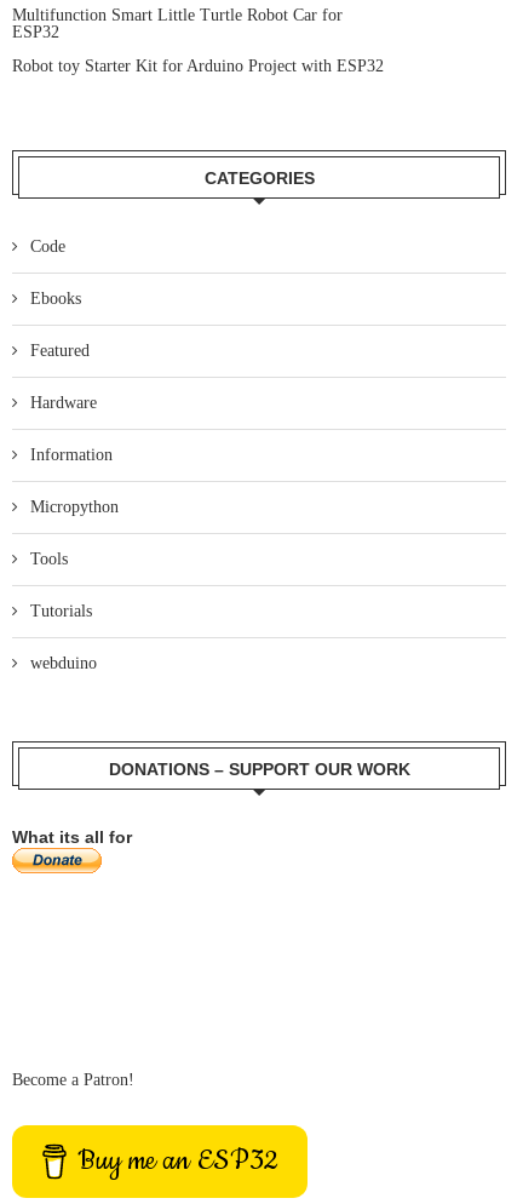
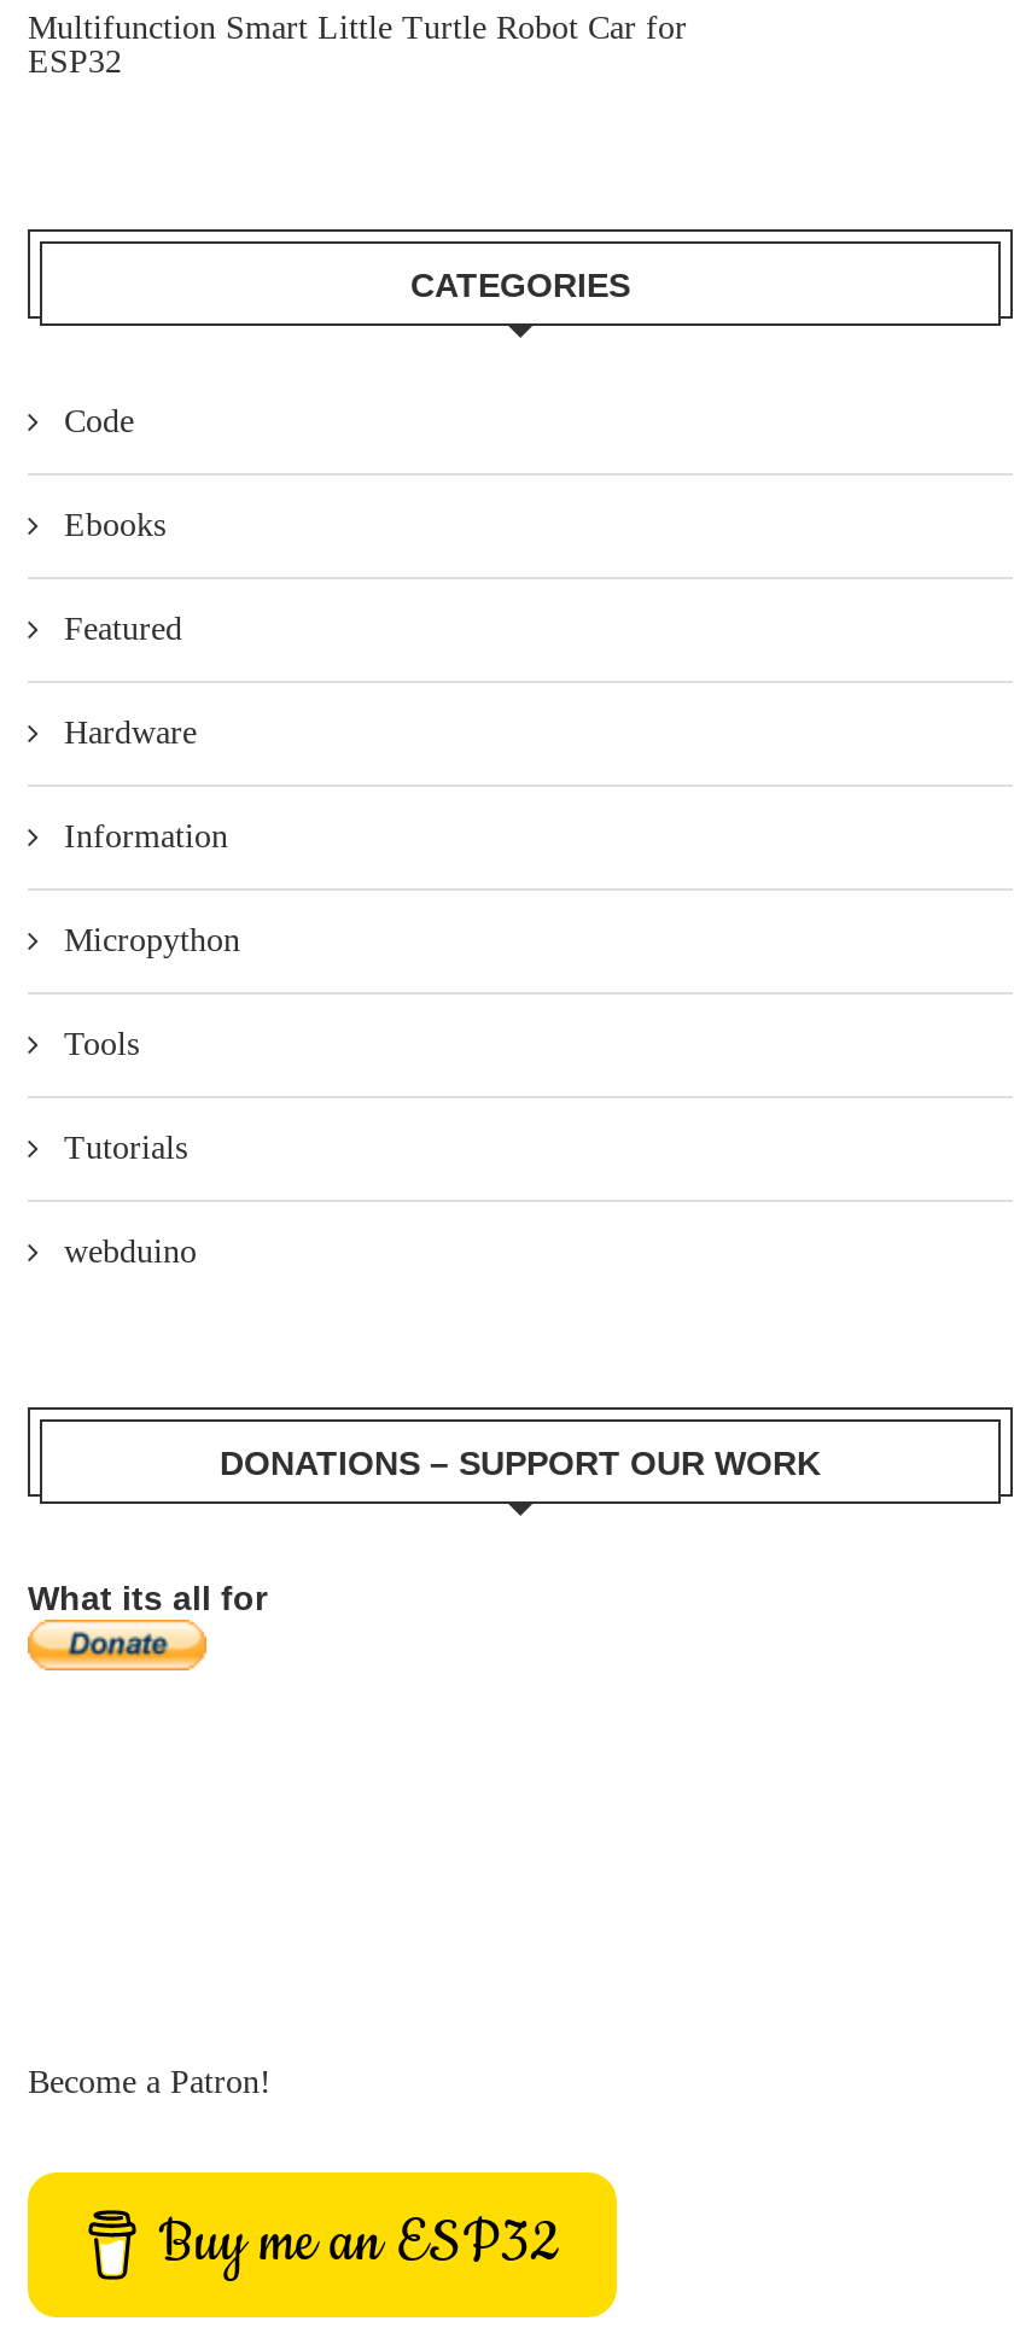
- Robot toy Starter Kit for Arduino Project with ESP32
